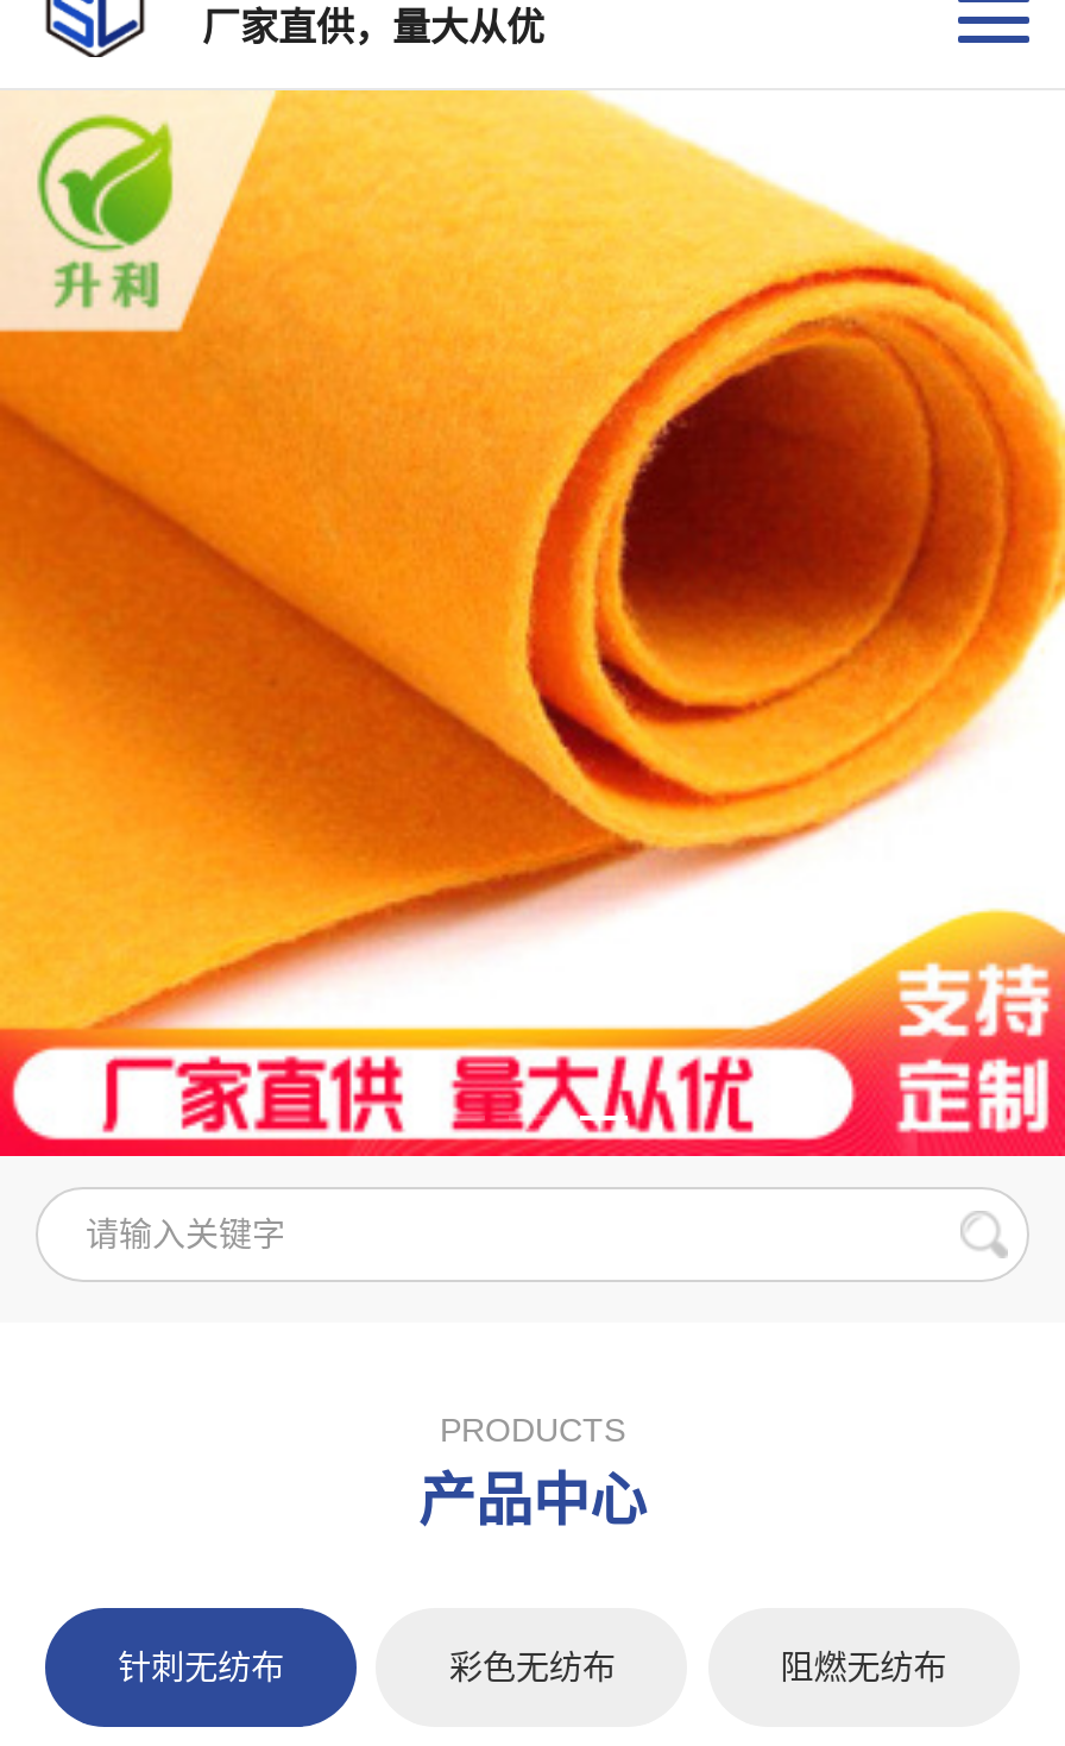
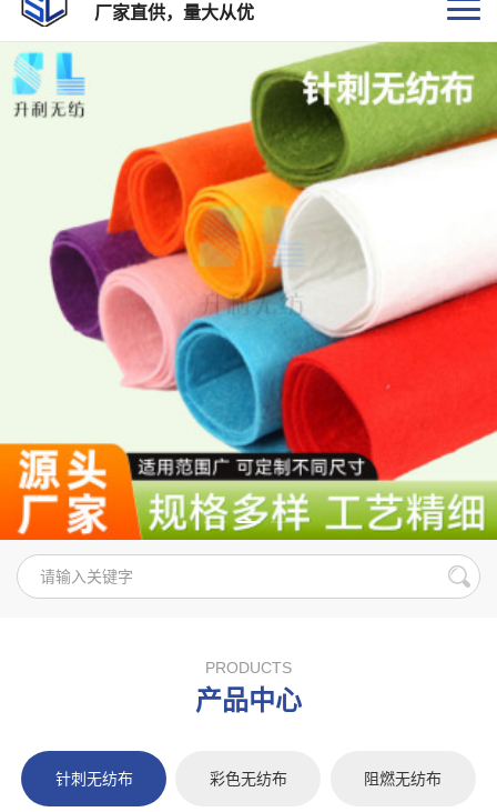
- [image]
+ [image]
